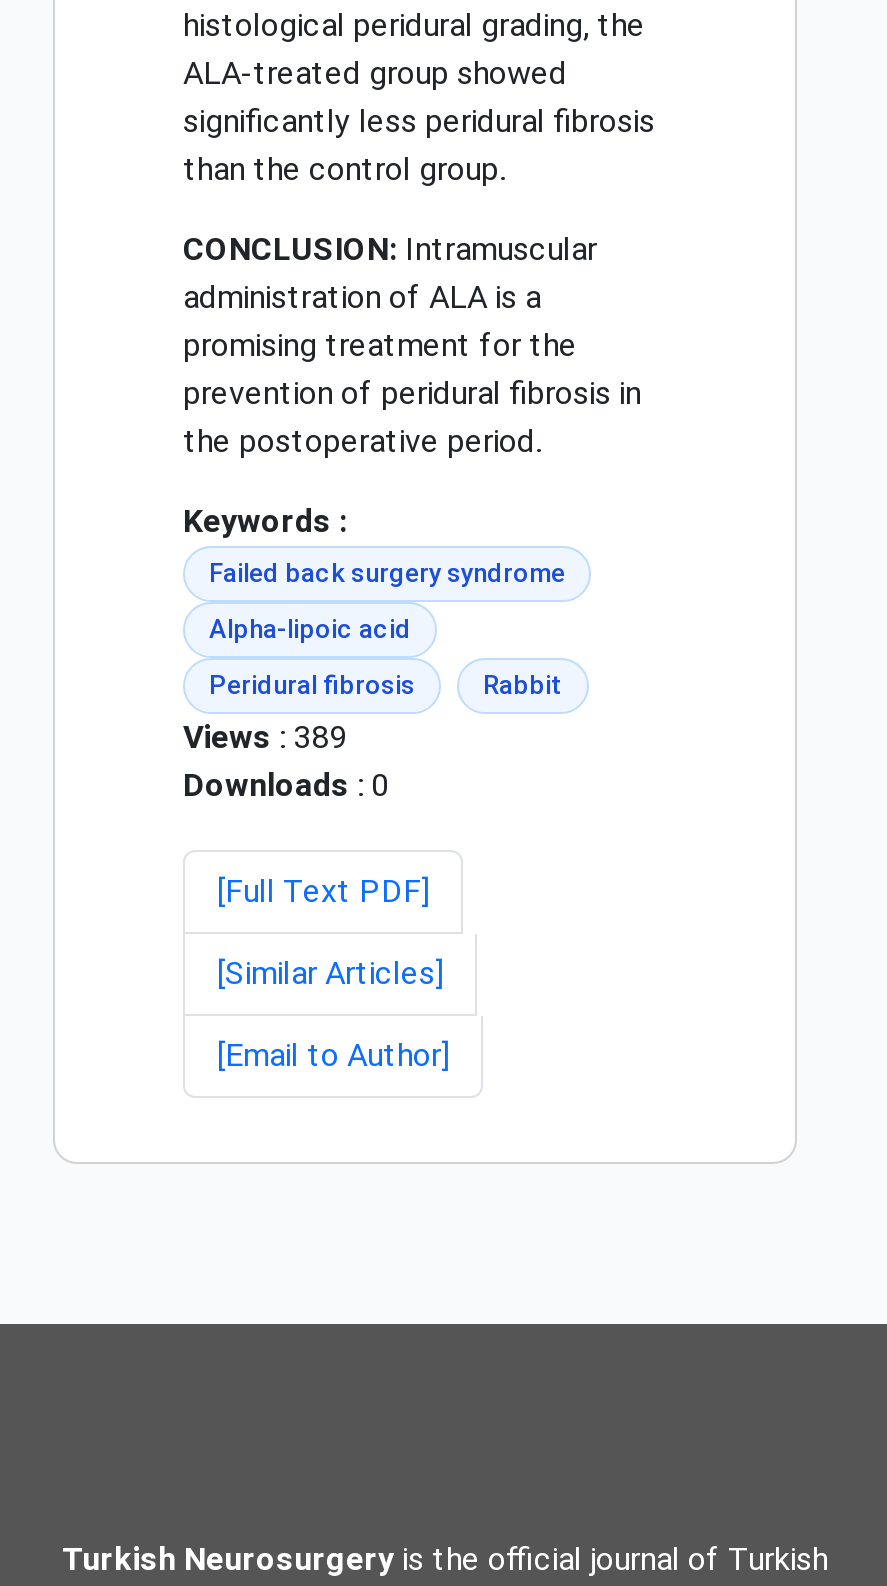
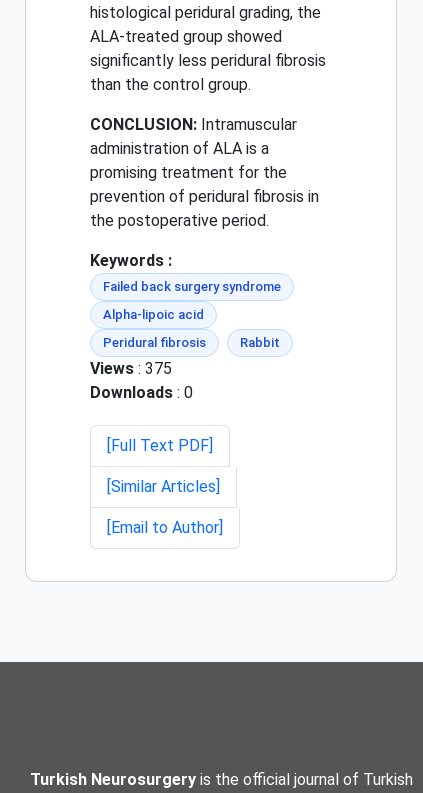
- Views: 389
+ Views: 375
